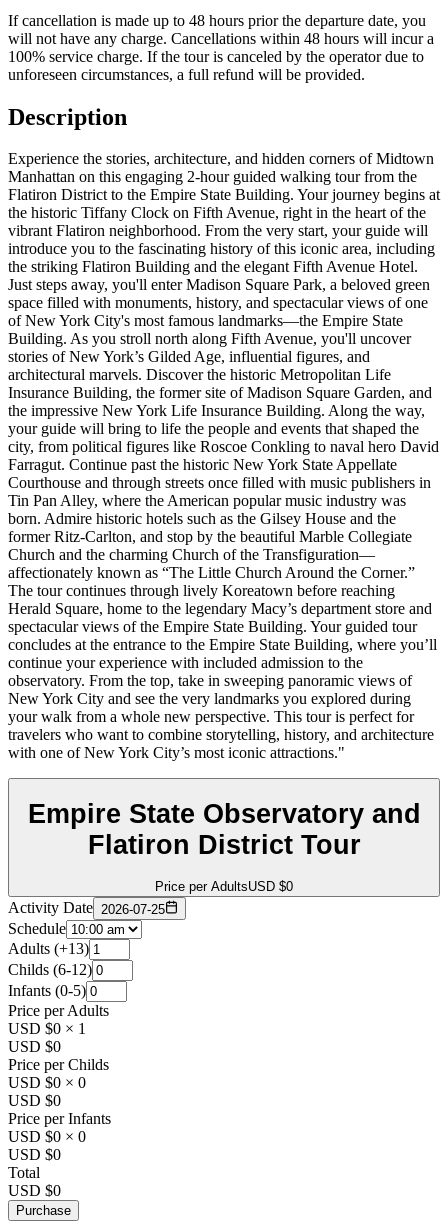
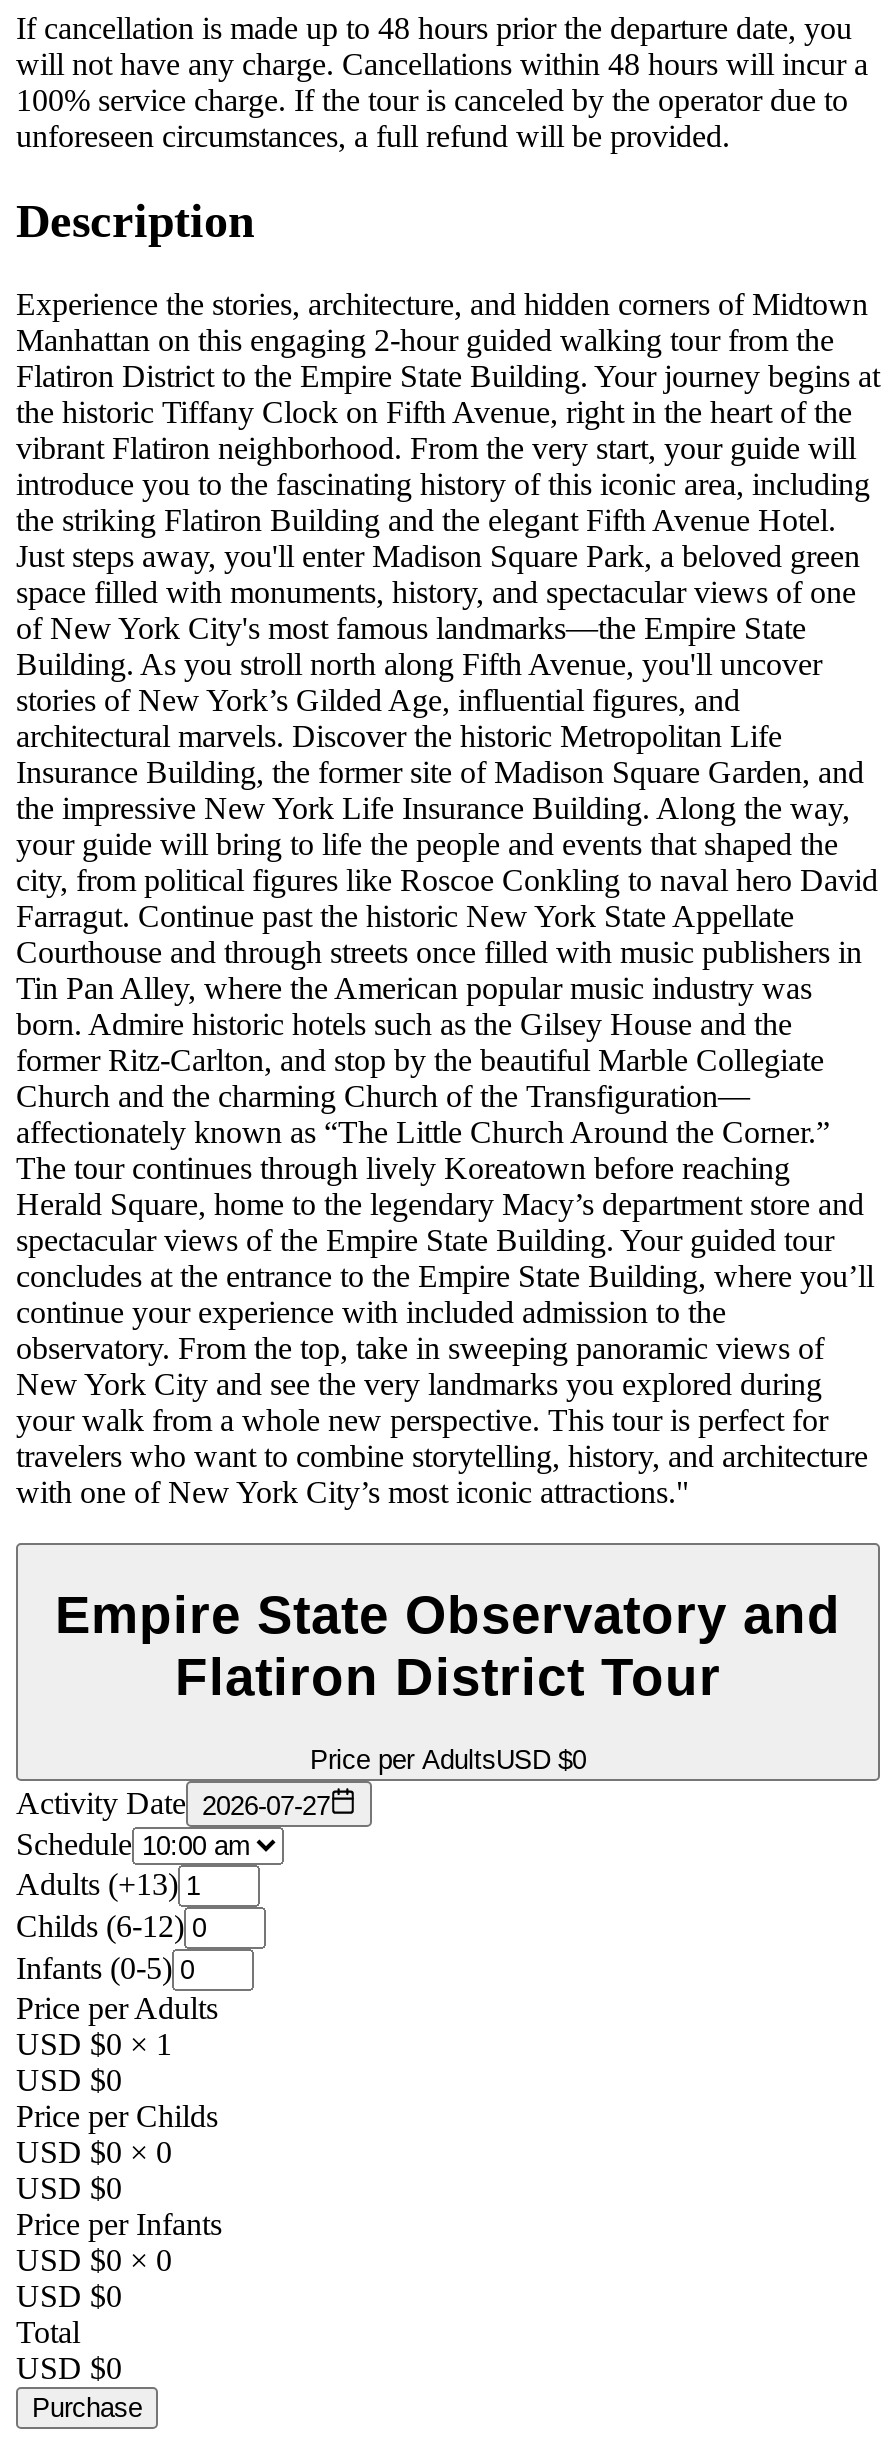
- Activity Date 2026-07-25
+ Activity Date 2026-07-27
